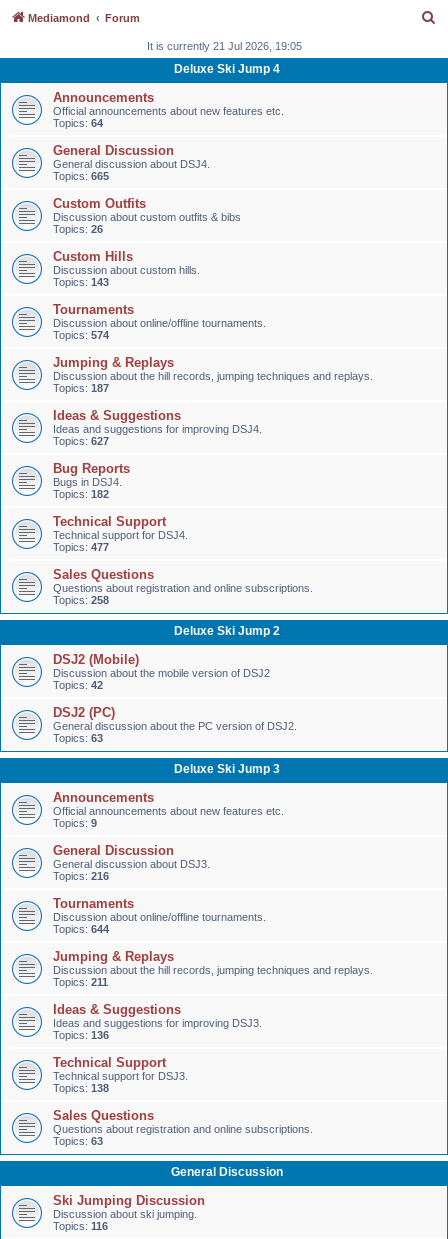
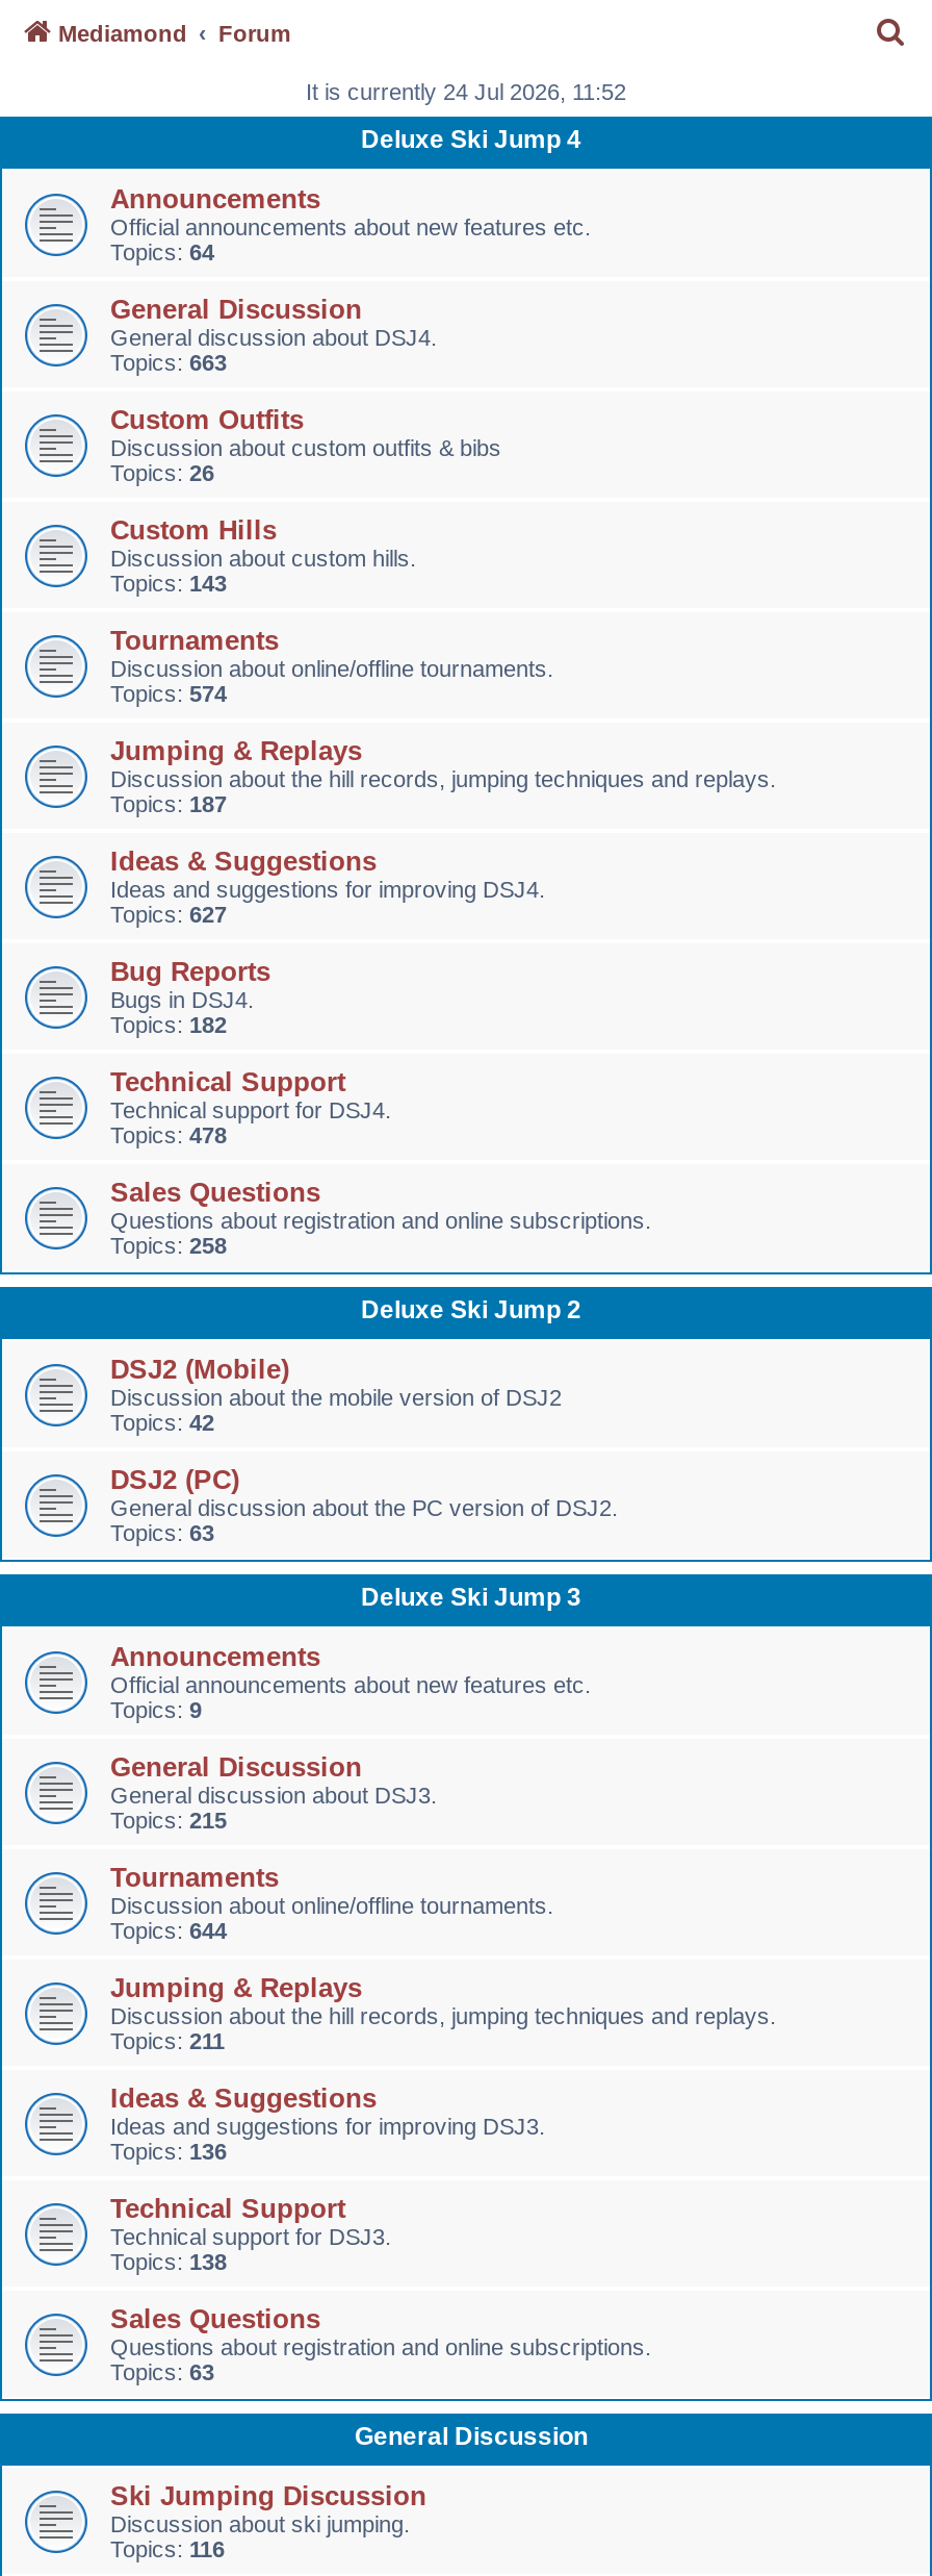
- It is currently 21 Jul 2026, 19:05
+ It is currently 24 Jul 2026, 11:52

- Topics: 665
+ Topics: 663

- Topics: 477
+ Topics: 478

- Topics: 216
+ Topics: 215
